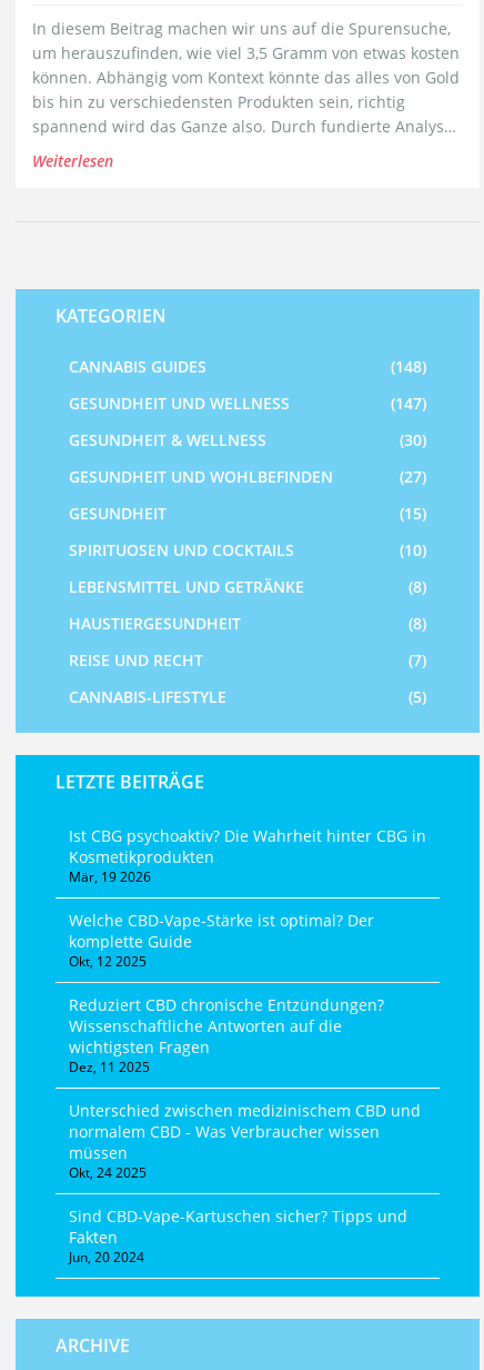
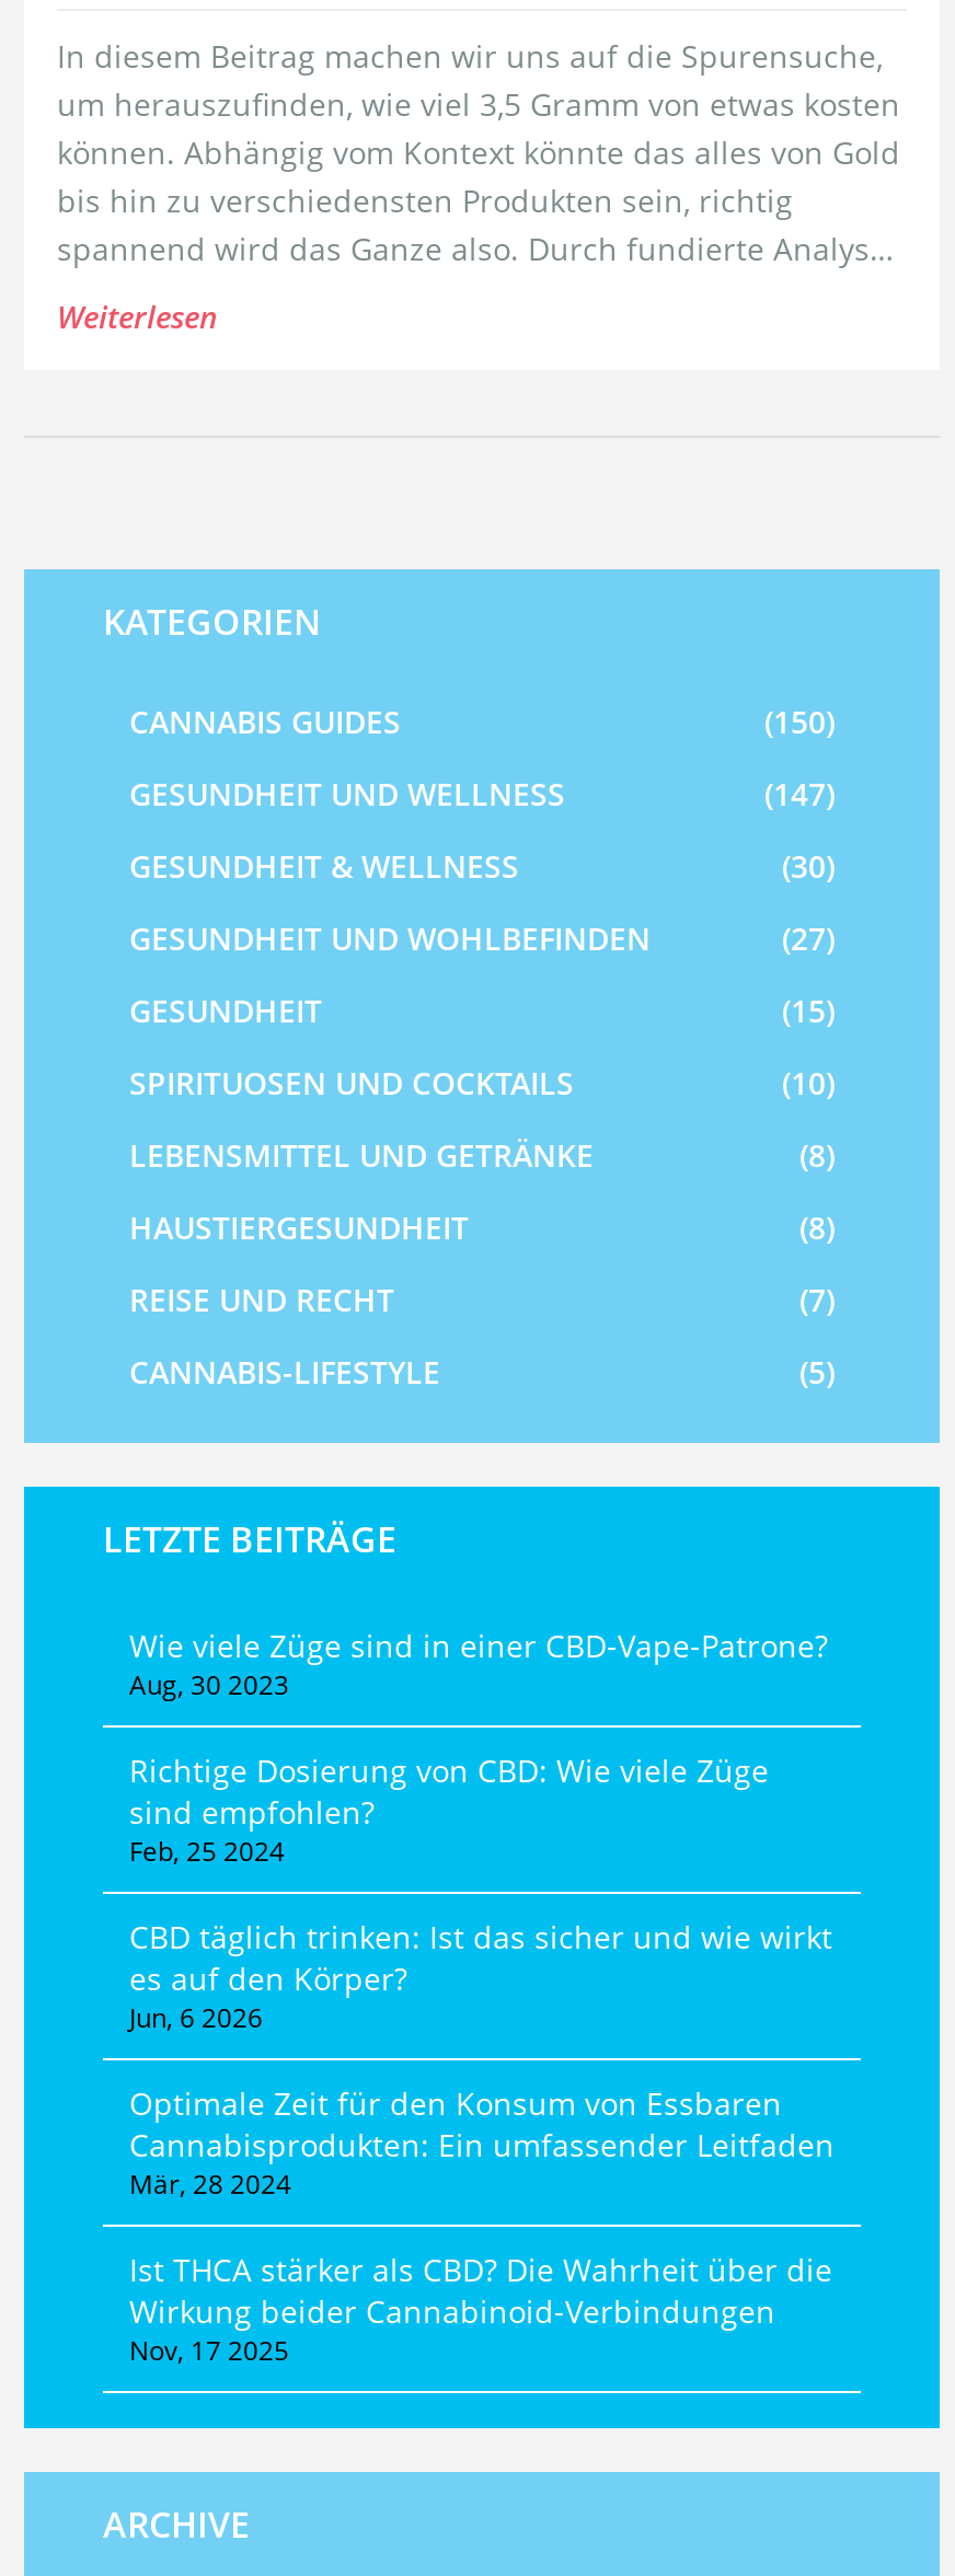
- (148)
+ (150)

- Ist CBG psychoaktiv? Die Wahrheit hinter CBG in
- Kosmetikprodukten
- Mär, 19 2026
+ Wie viele Züge sind in einer CBD-Vape-Patrone?
+ Aug, 30 2023

- Welche CBD‑Vape‑Stärke ist optimal? Der
- komplette Guide
- Okt, 12 2025
+ Richtige Dosierung von CBD: Wie viele Züge
+ sind empfohlen?
+ Feb, 25 2024

- Reduziert CBD chronische Entzündungen?
- Wissenschaftliche Antworten auf die
- wichtigsten Fragen
- Dez, 11 2025
+ CBD täglich trinken: Ist das sicher und wie wirkt
+ es auf den Körper?
+ Jun, 6 2026

- Unterschied zwischen medizinischem CBD und
- normalem CBD - Was Verbraucher wissen
- müssen
- Okt, 24 2025
+ Optimale Zeit für den Konsum von Essbaren
+ Cannabisprodukten: Ein umfassender Leitfaden
+ Mär, 28 2024

- Sind CBD-Vape-Kartuschen sicher? Tipps und
- Fakten
- Jun, 20 2024
+ Ist THCA stärker als CBD? Die Wahrheit über die
+ Wirkung beider Cannabinoid-Verbindungen
+ Nov, 17 2025
